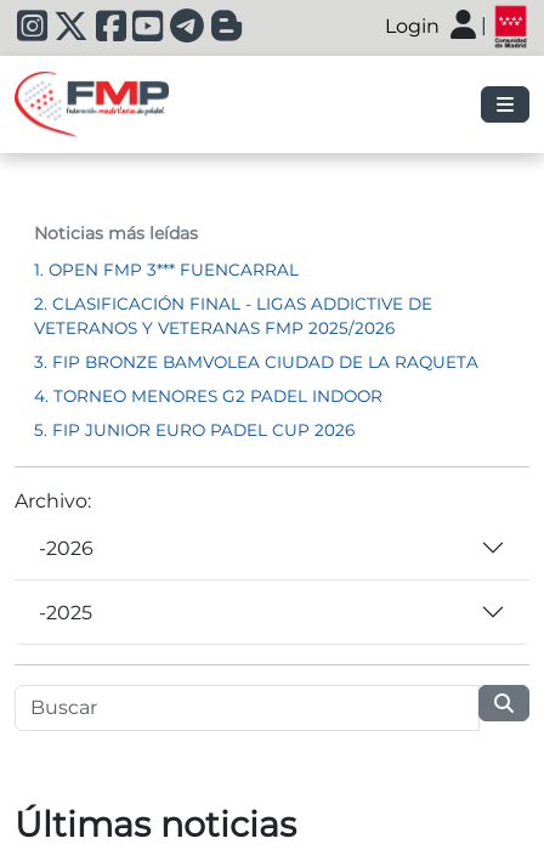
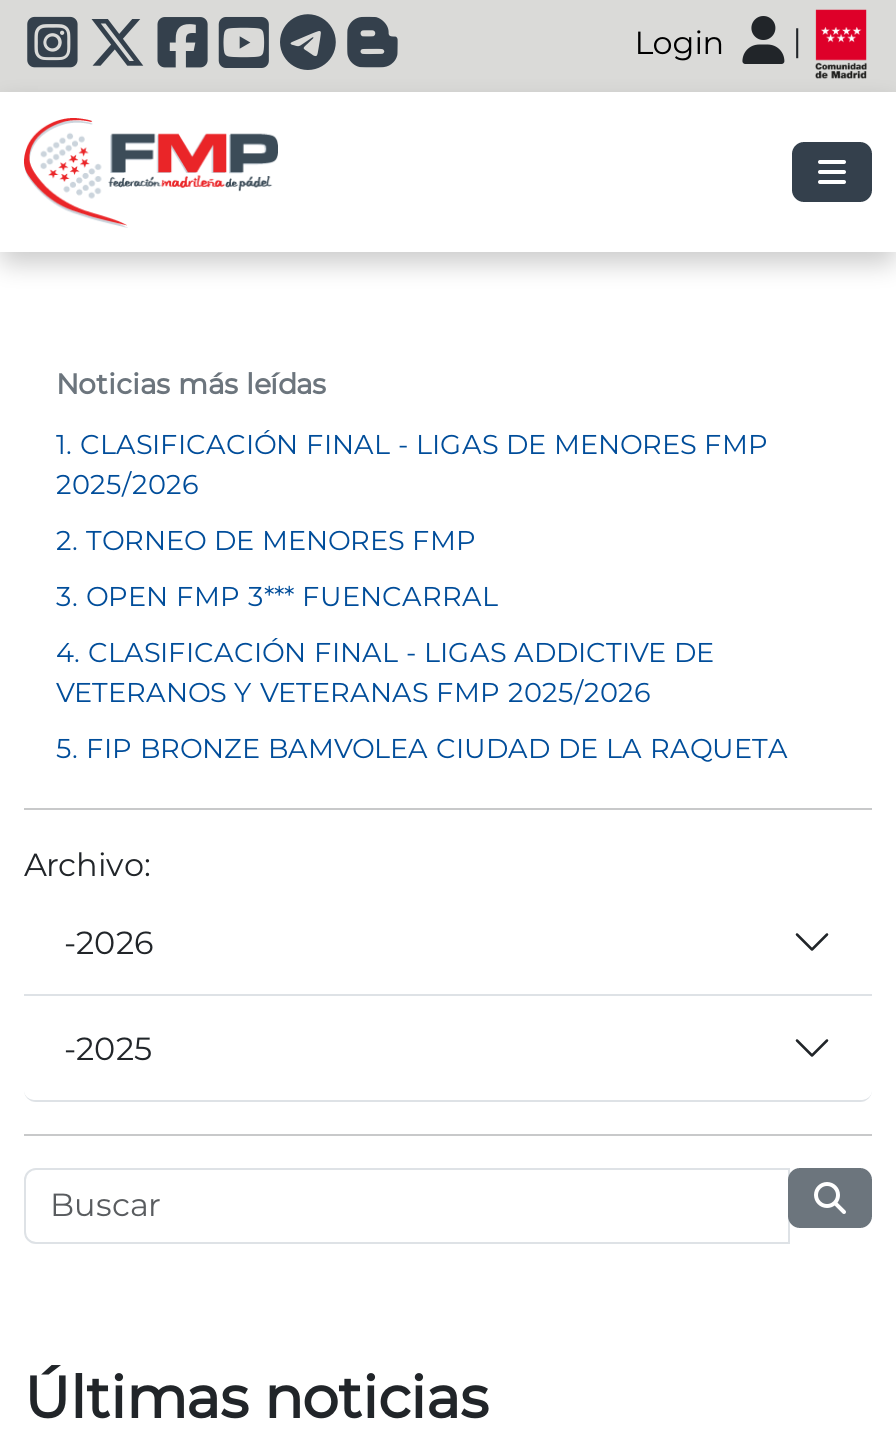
- 1. OPEN FMP 3*** FUENCARRAL
- 2. CLASIFICACIÓN FINAL - LIGAS ADDICTIVE DE
+ 1. CLASIFICACIÓN FINAL - LIGAS DE MENORES FMP
+ 2025/2026
+ 2. TORNEO DE MENORES FMP
+ 3. OPEN FMP 3*** FUENCARRAL
+ 4. CLASIFICACIÓN FINAL - LIGAS ADDICTIVE DE

moved down: VETERANOS Y VETERANAS FMP 2025/2026

- 3. FIP BRONZE BAMVOLEA CIUDAD DE LA RAQUETA
- 4. TORNEO MENORES G2 PADEL INDOOR
- 5. FIP JUNIOR EURO PADEL CUP 2026
+ 5. FIP BRONZE BAMVOLEA CIUDAD DE LA RAQUETA
